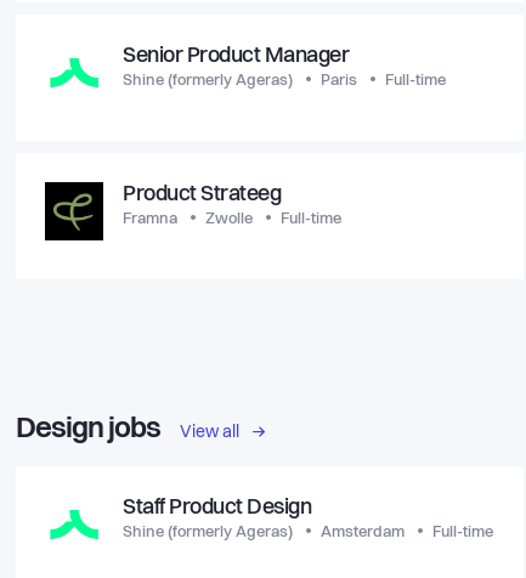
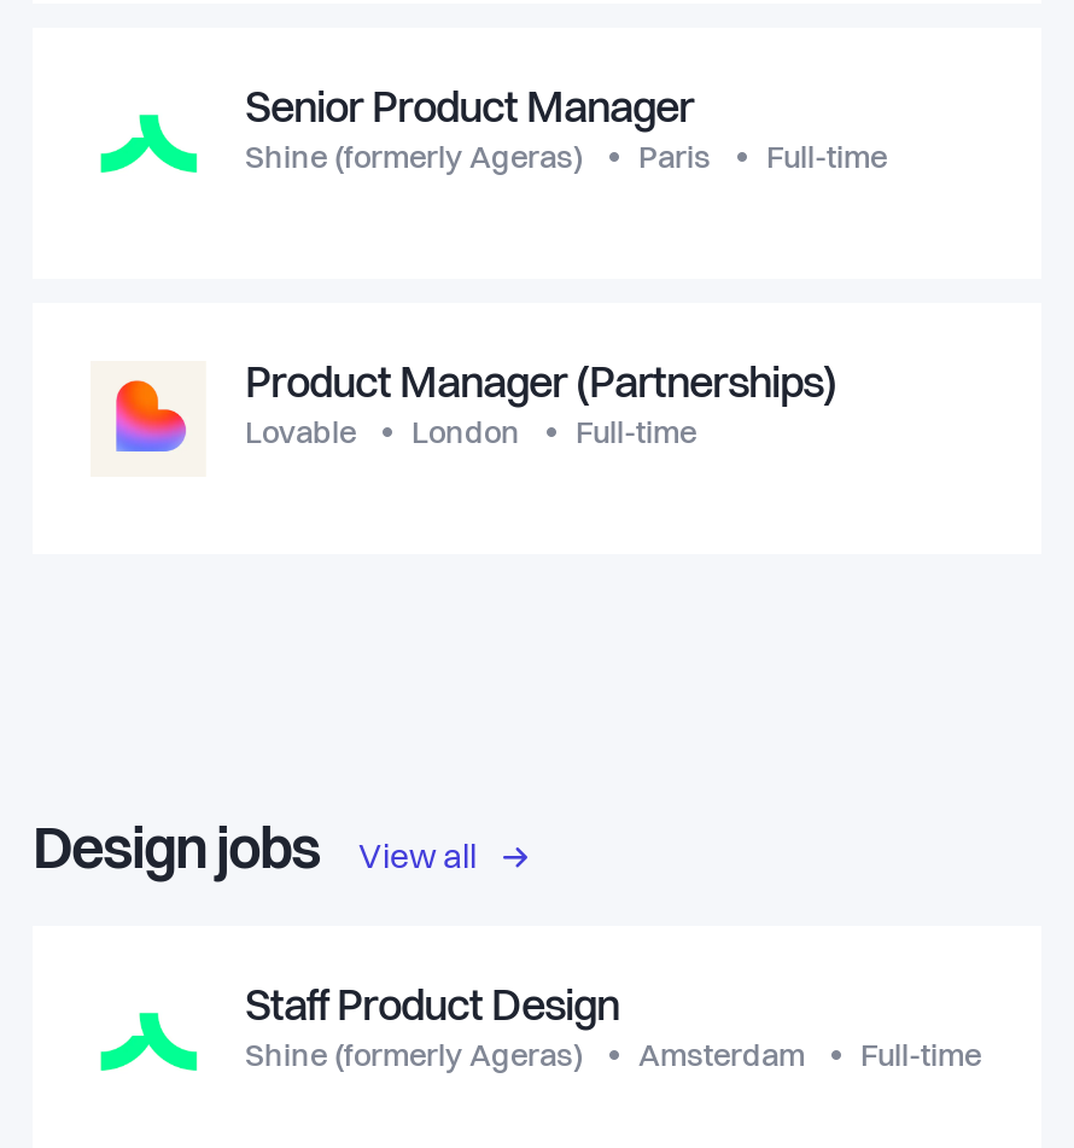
- [image]
- Product Strateeg
- Framna
- Zwolle
+ [image]
+ Product Manager (Partnerships)
+ Lovable
+ London
